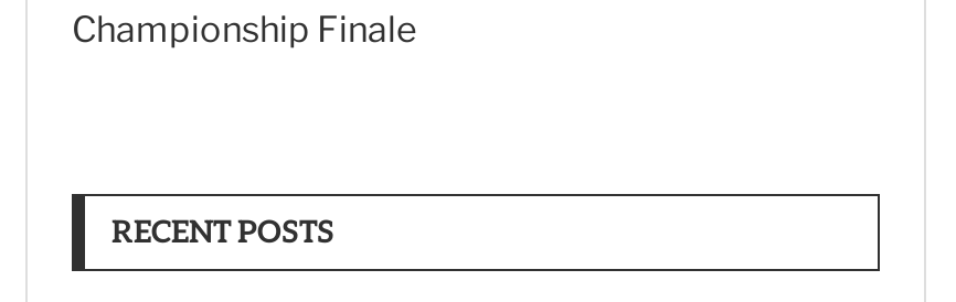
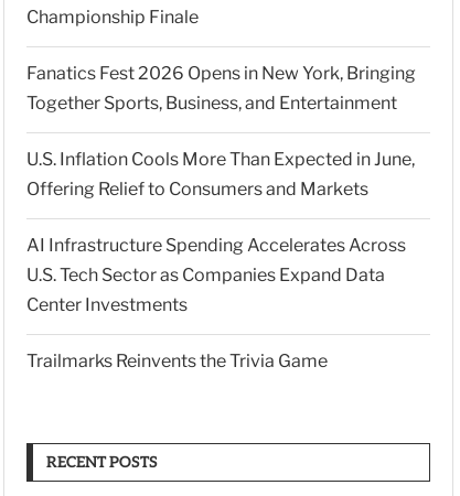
+ Fanatics Fest 2026 Opens in New York, Bringing
+ Together Sports, Business, and Entertainment
+ U.S. Inflation Cools More Than Expected in June,
+ Offering Relief to Consumers and Markets
+ AI Infrastructure Spending Accelerates Across
+ U.S. Tech Sector as Companies Expand Data
+ Center Investments
+ Trailmarks Reinvents the Trivia Game
